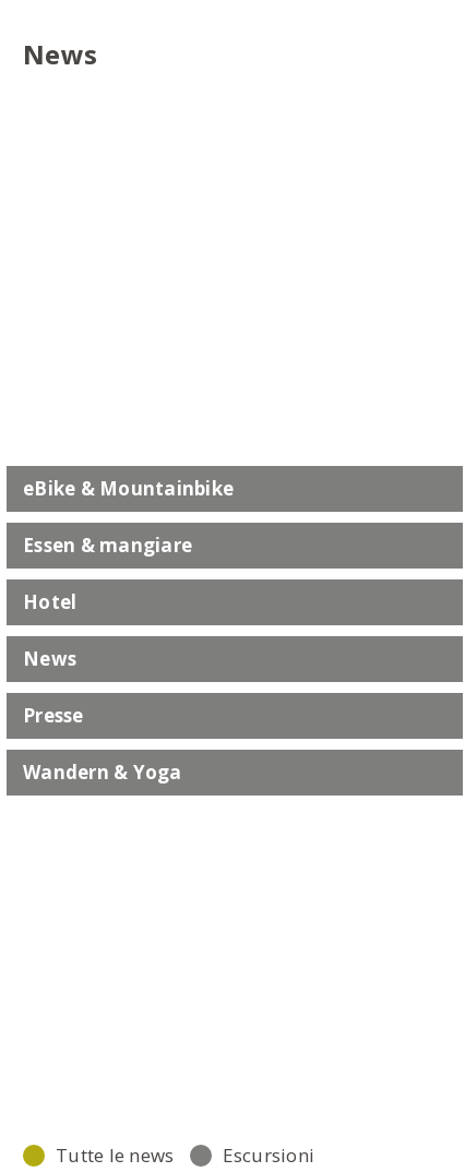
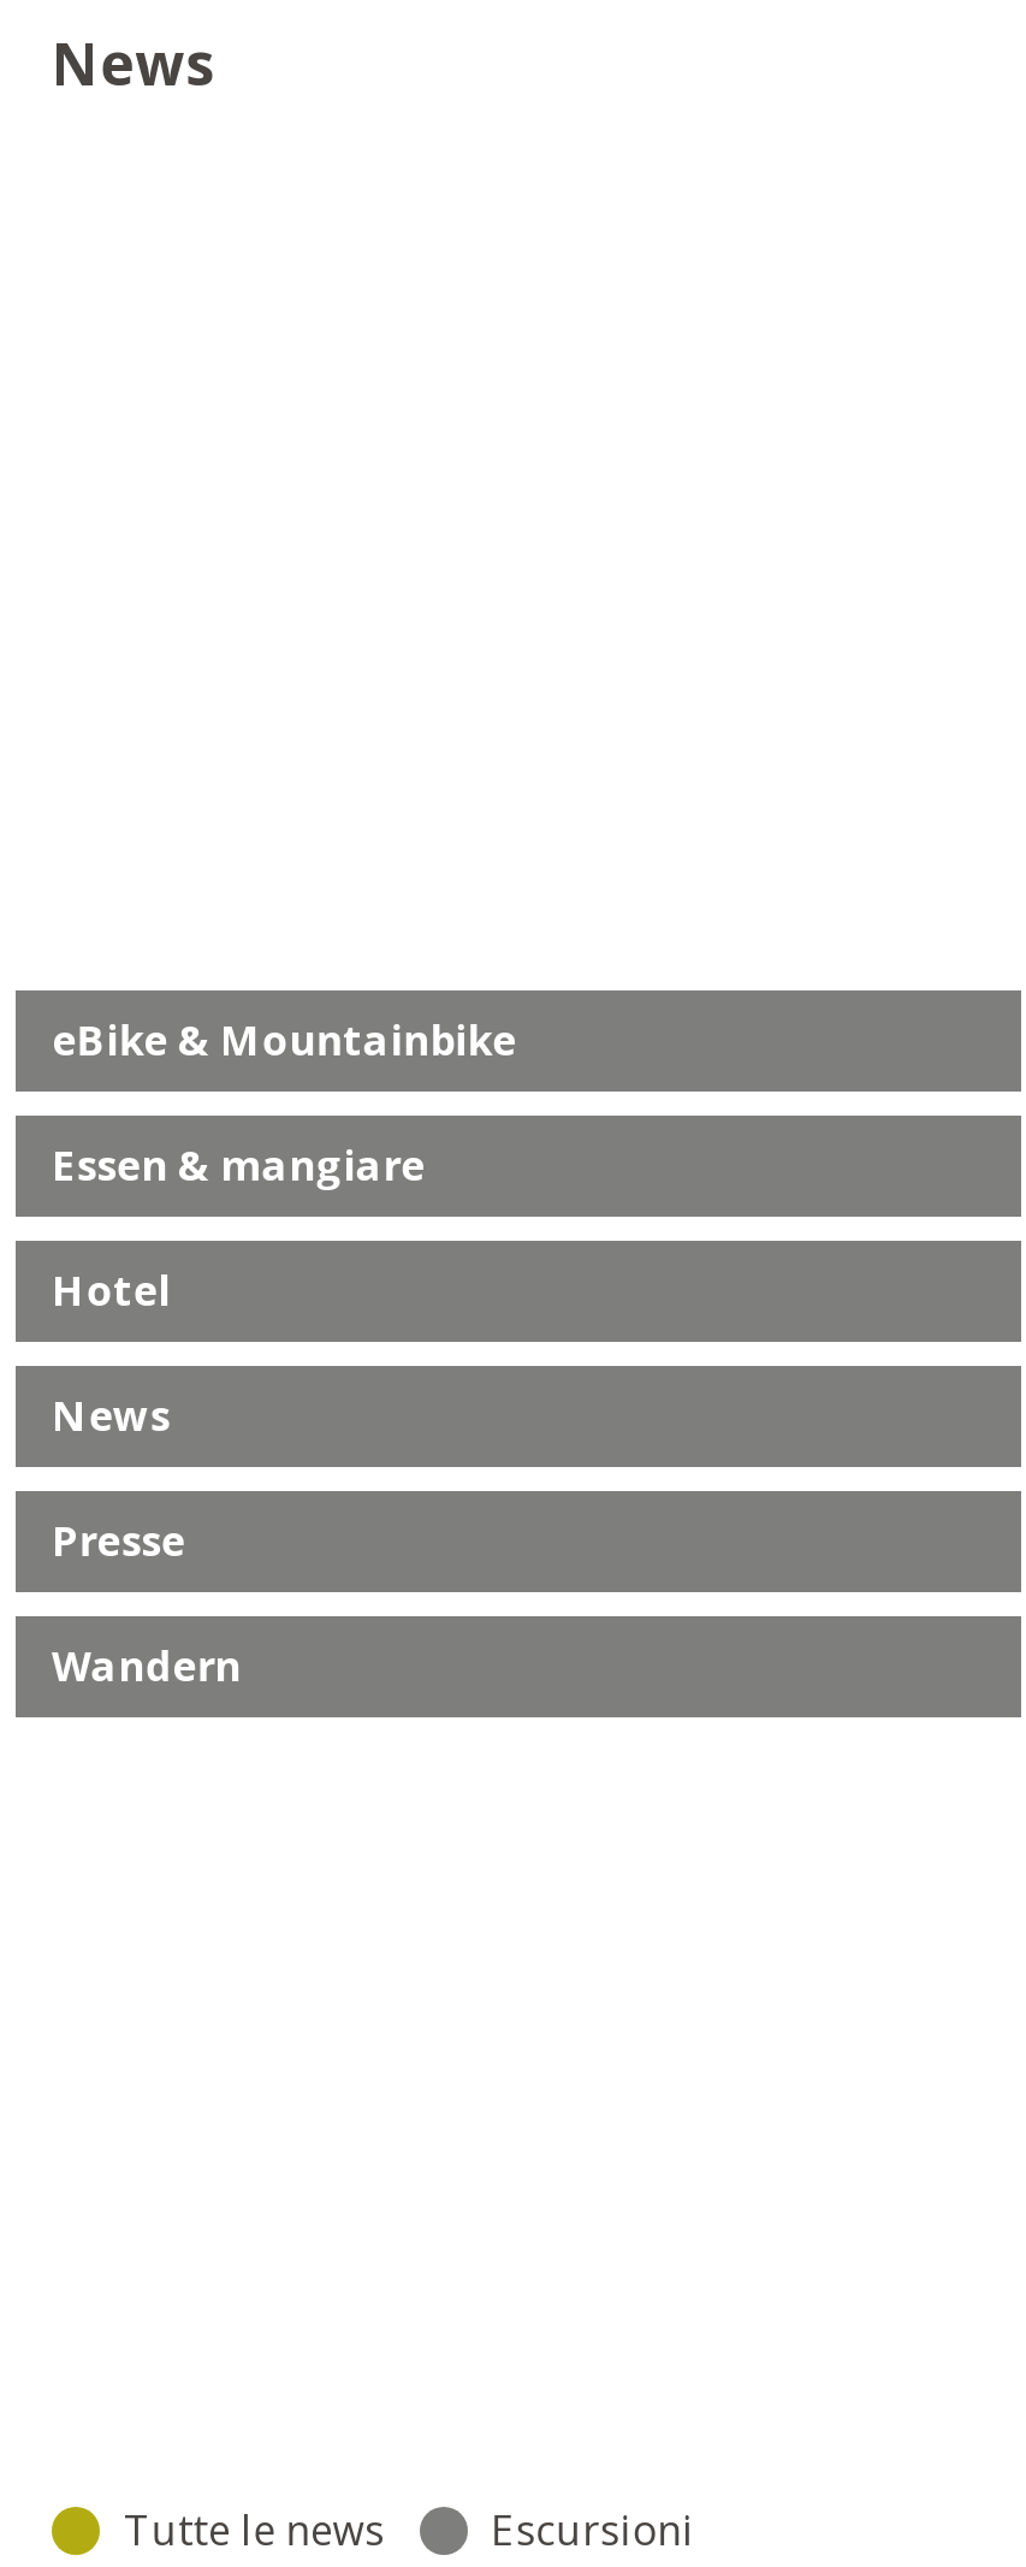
- Wandern & Yoga
+ Wandern
